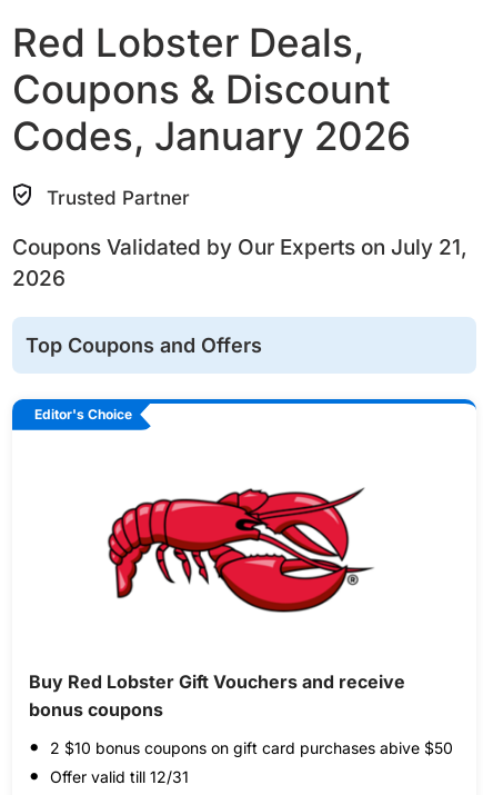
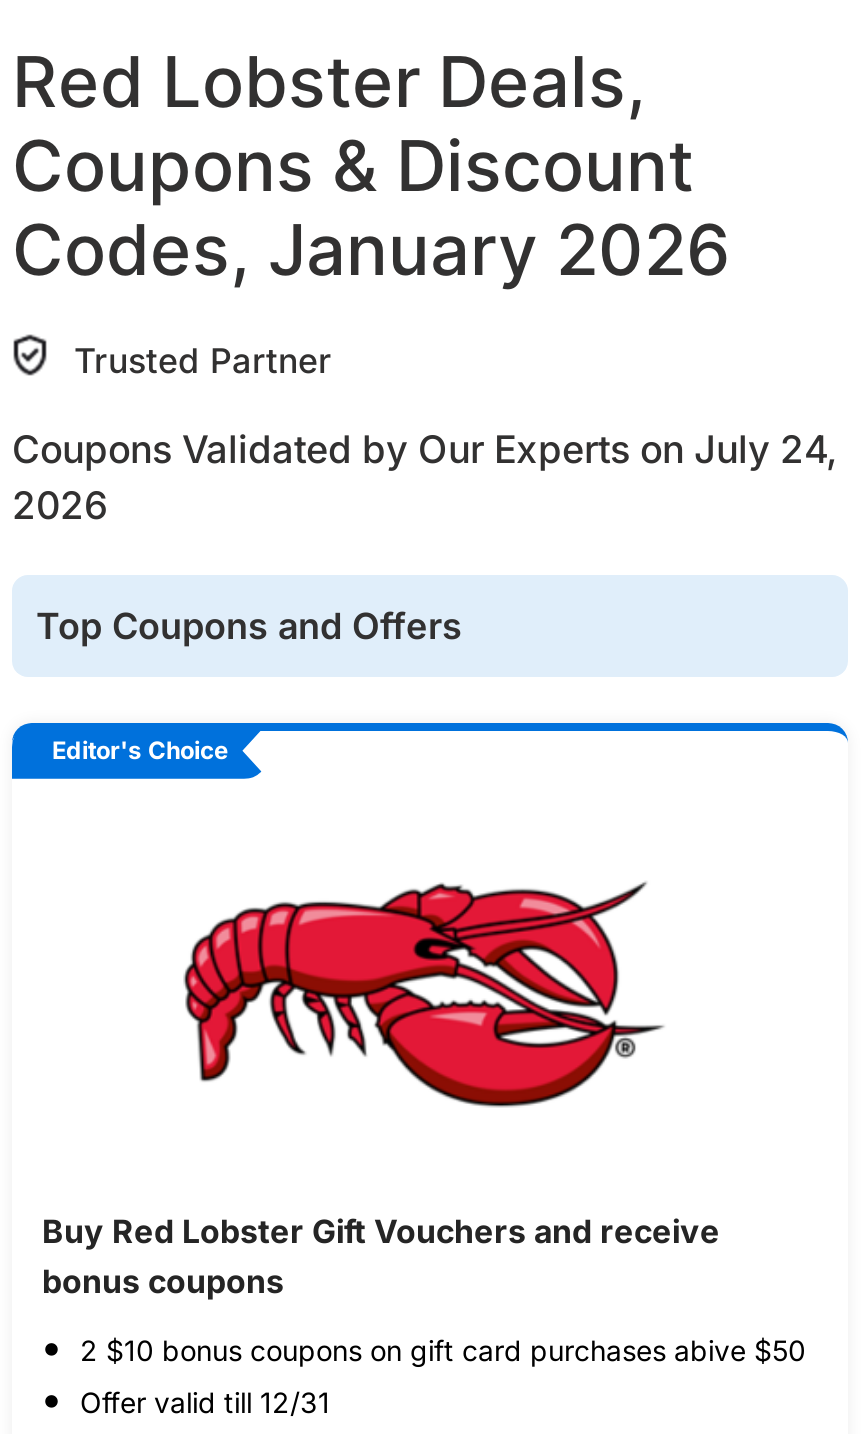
- Coupons Validated by Our Experts on July 21,
+ Coupons Validated by Our Experts on July 24,
